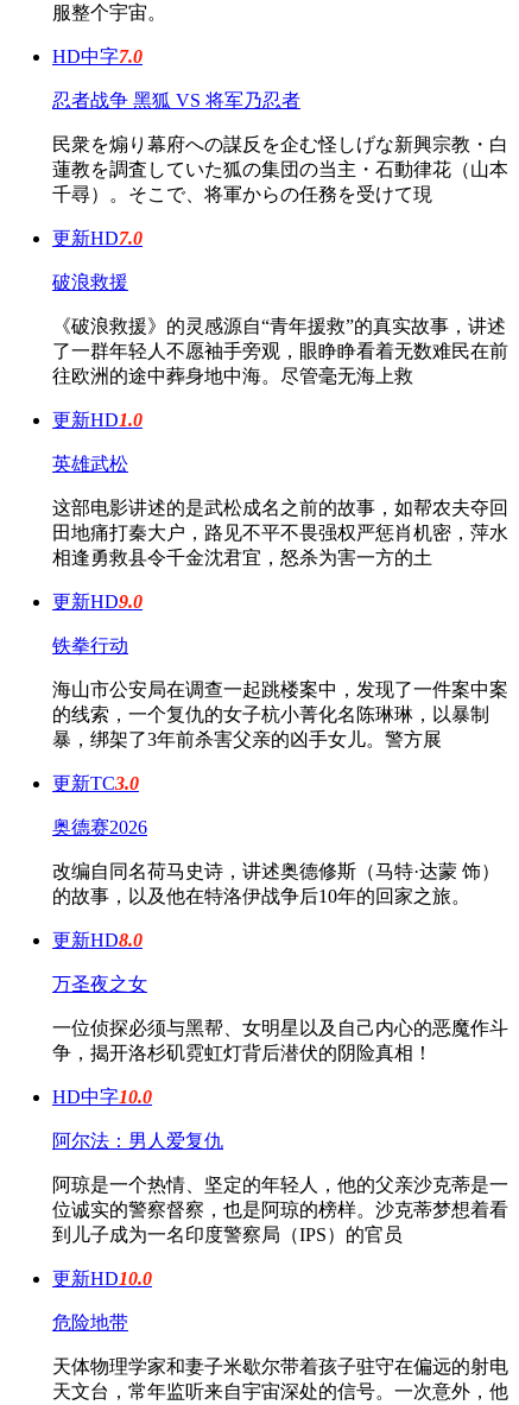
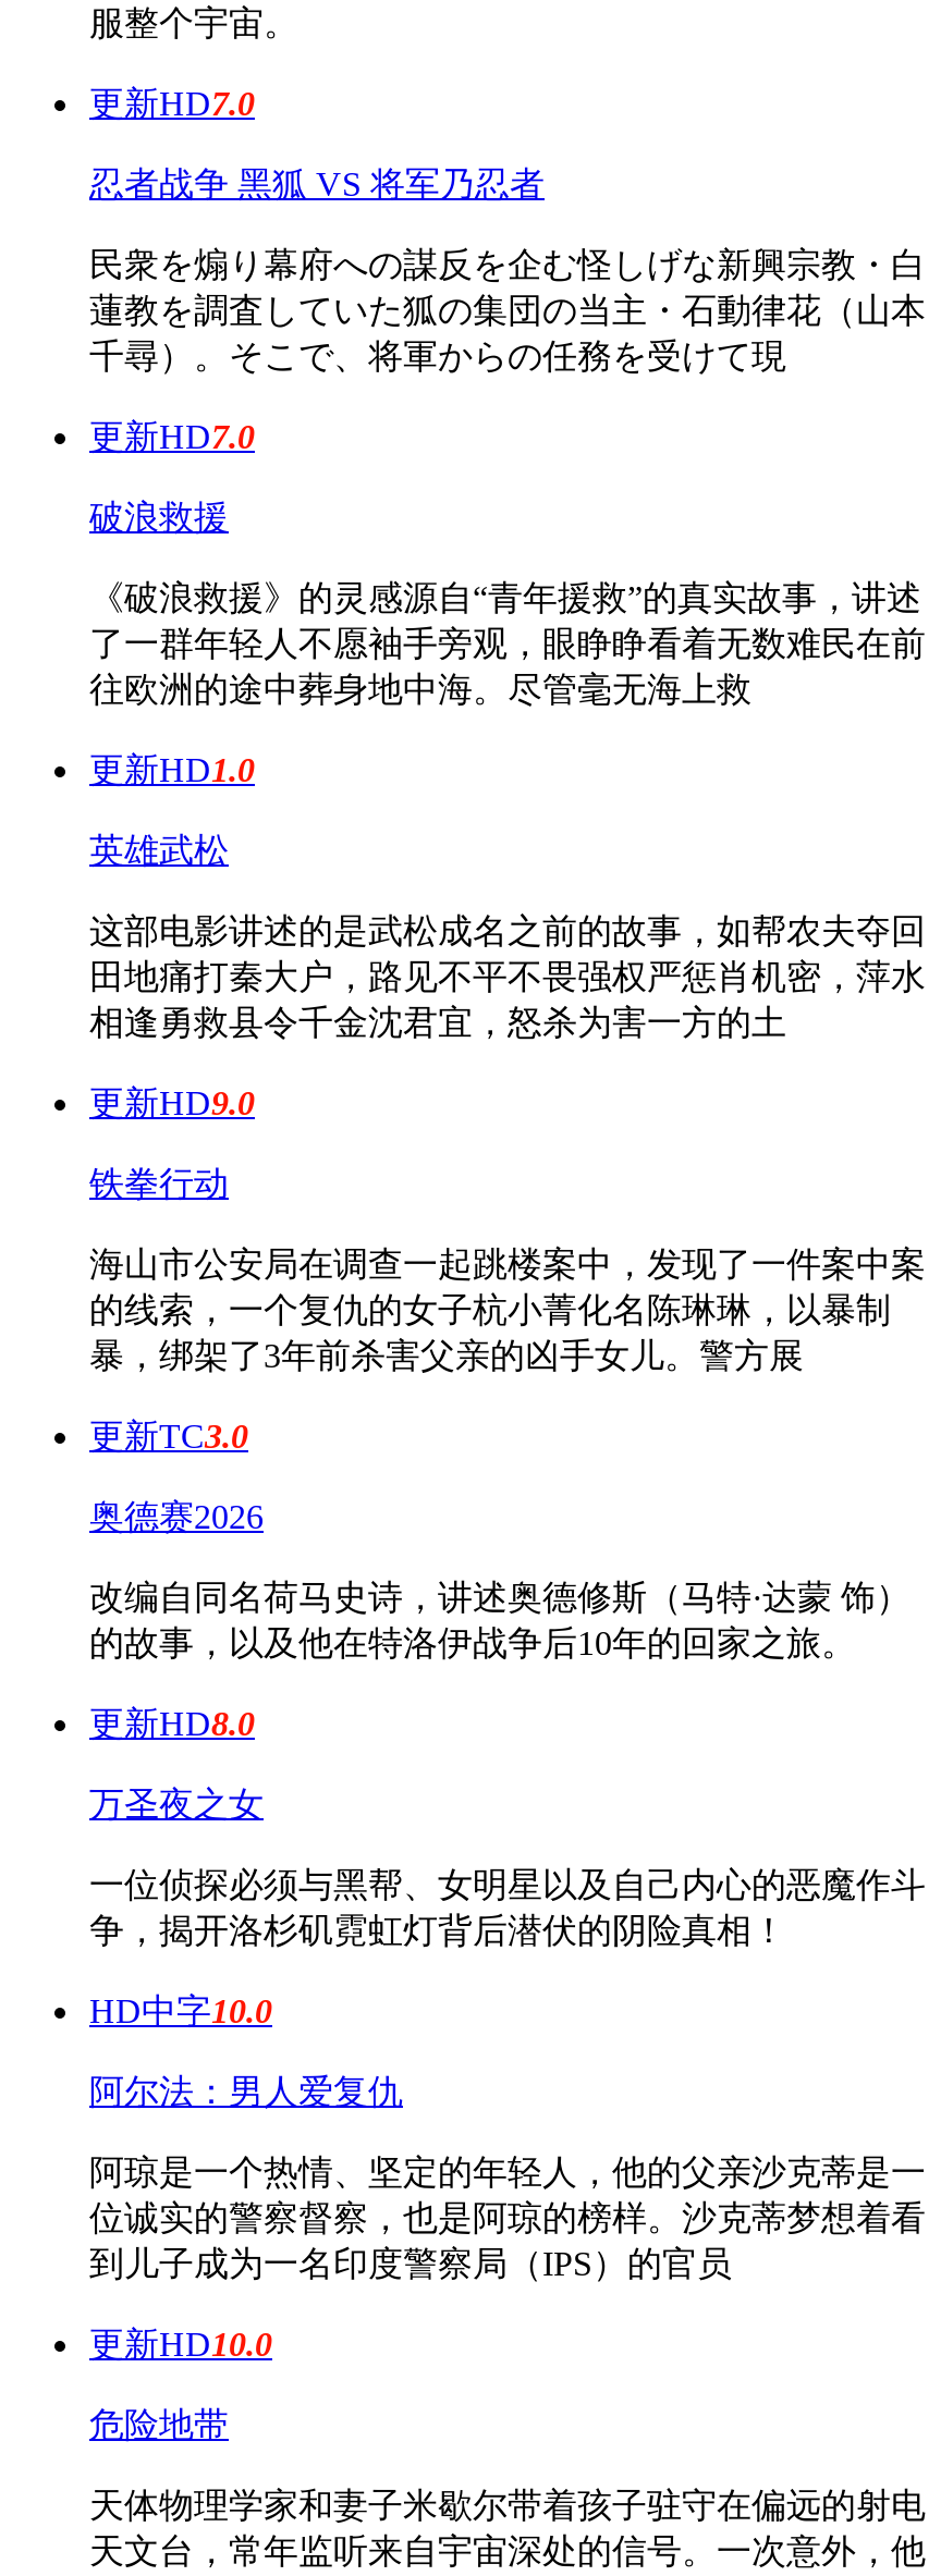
- HD中字7.0
+ 更新HD7.0
